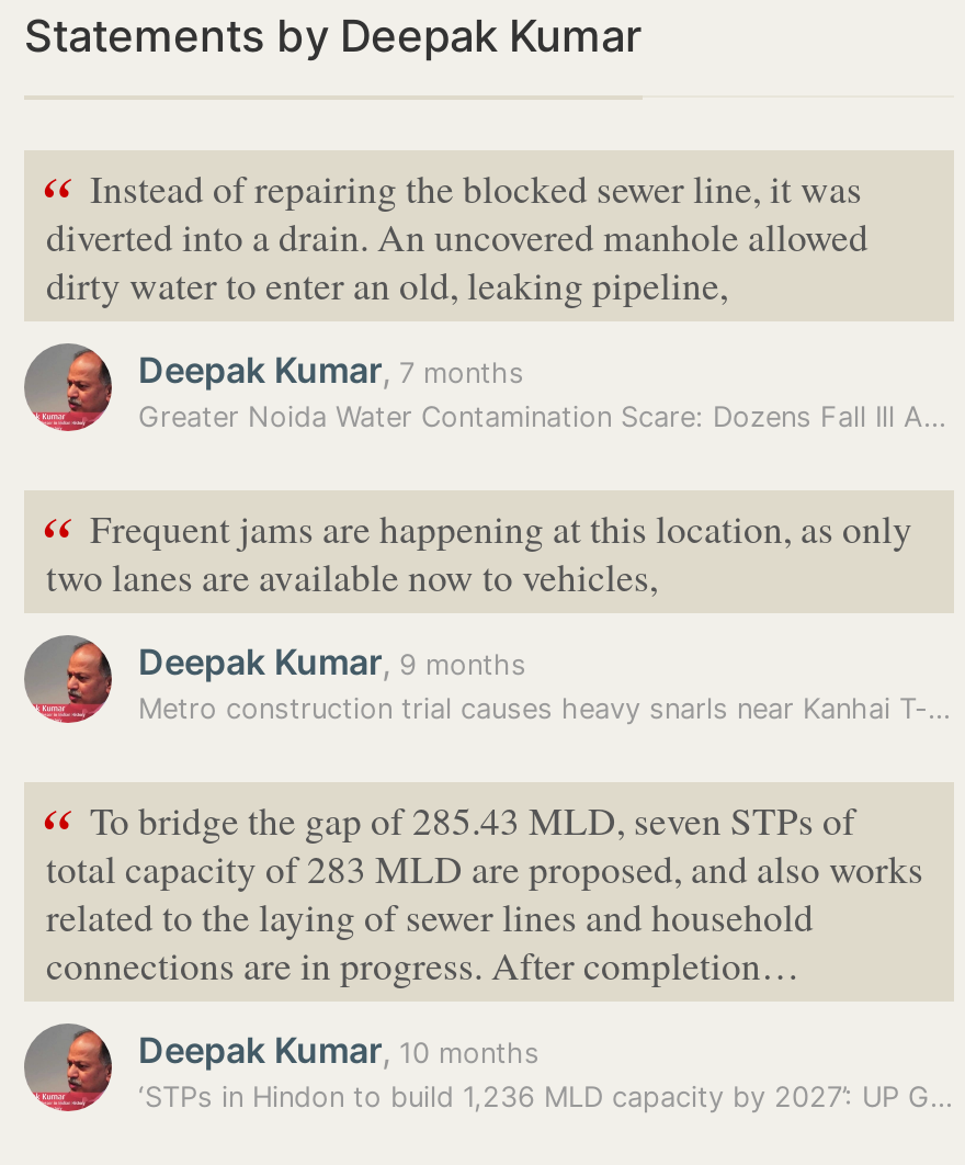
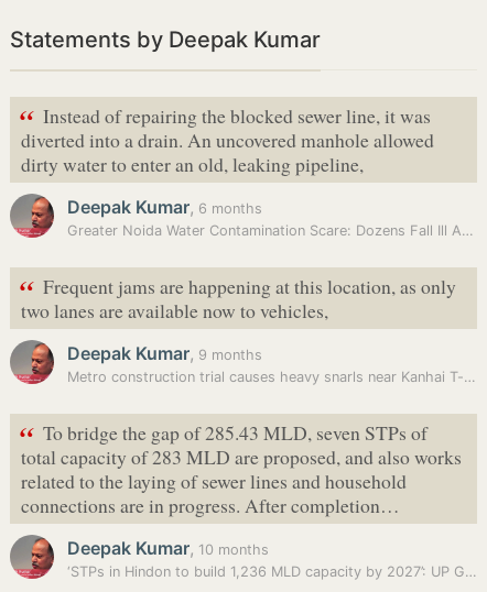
- Deepak Kumar, 7 months
+ Deepak Kumar, 6 months
